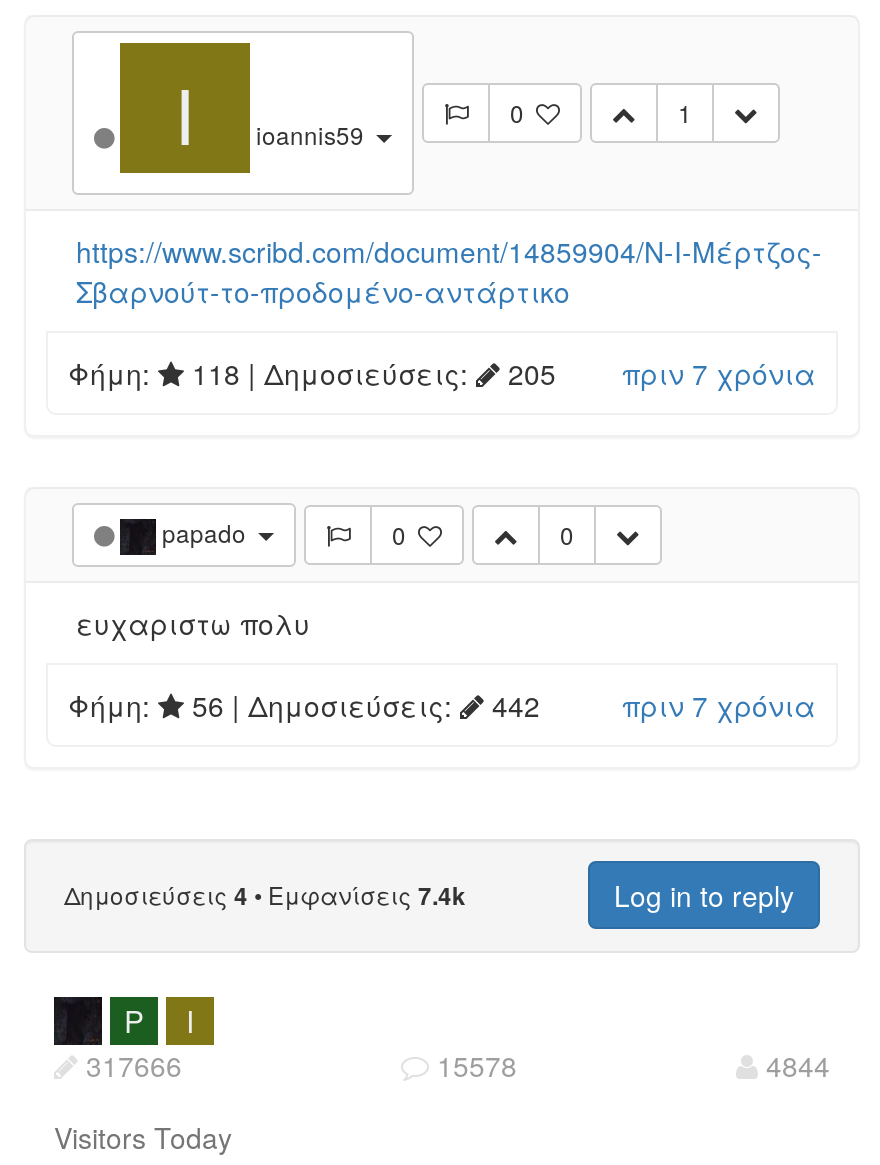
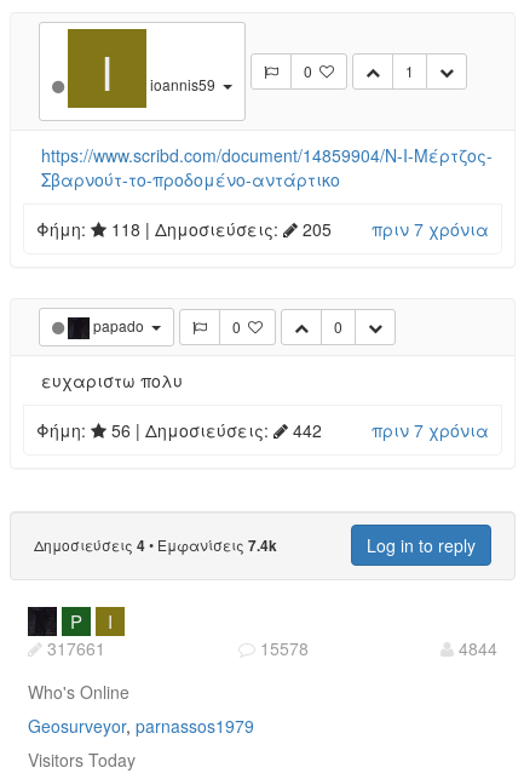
- 317666
+ 317661

+ Who's Online
+ Geosurveyor parnassos1979
